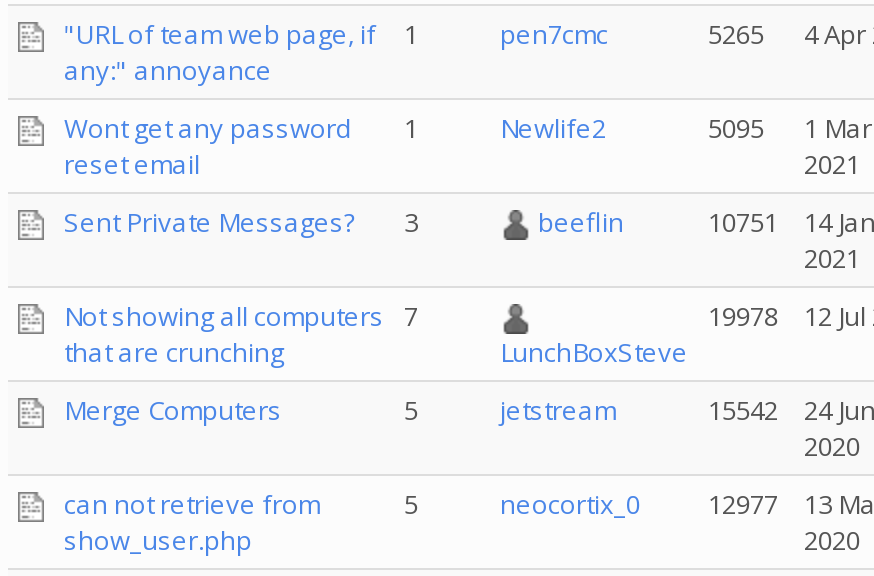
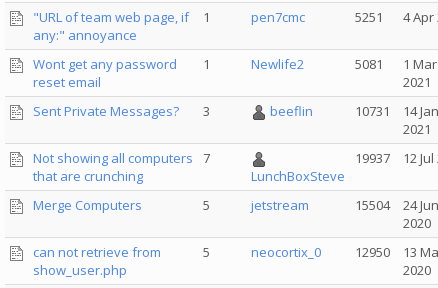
- 5265
+ 5251

- 5095 1 Mar
+ 5081 1 Mar

- 10751 14 Jan
+ 10731 14 Jan

- 19978
+ 19937

- 15542 24 Jun
+ 15504 24 Jun

- 12977
+ 12950
